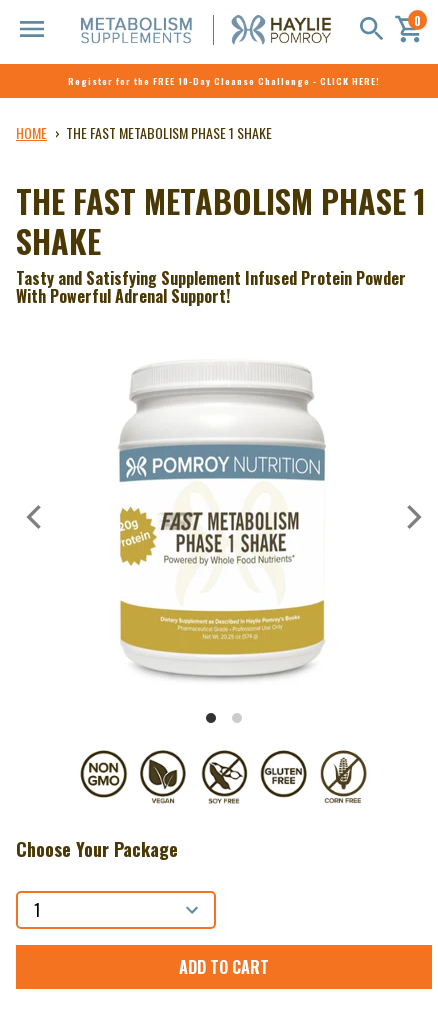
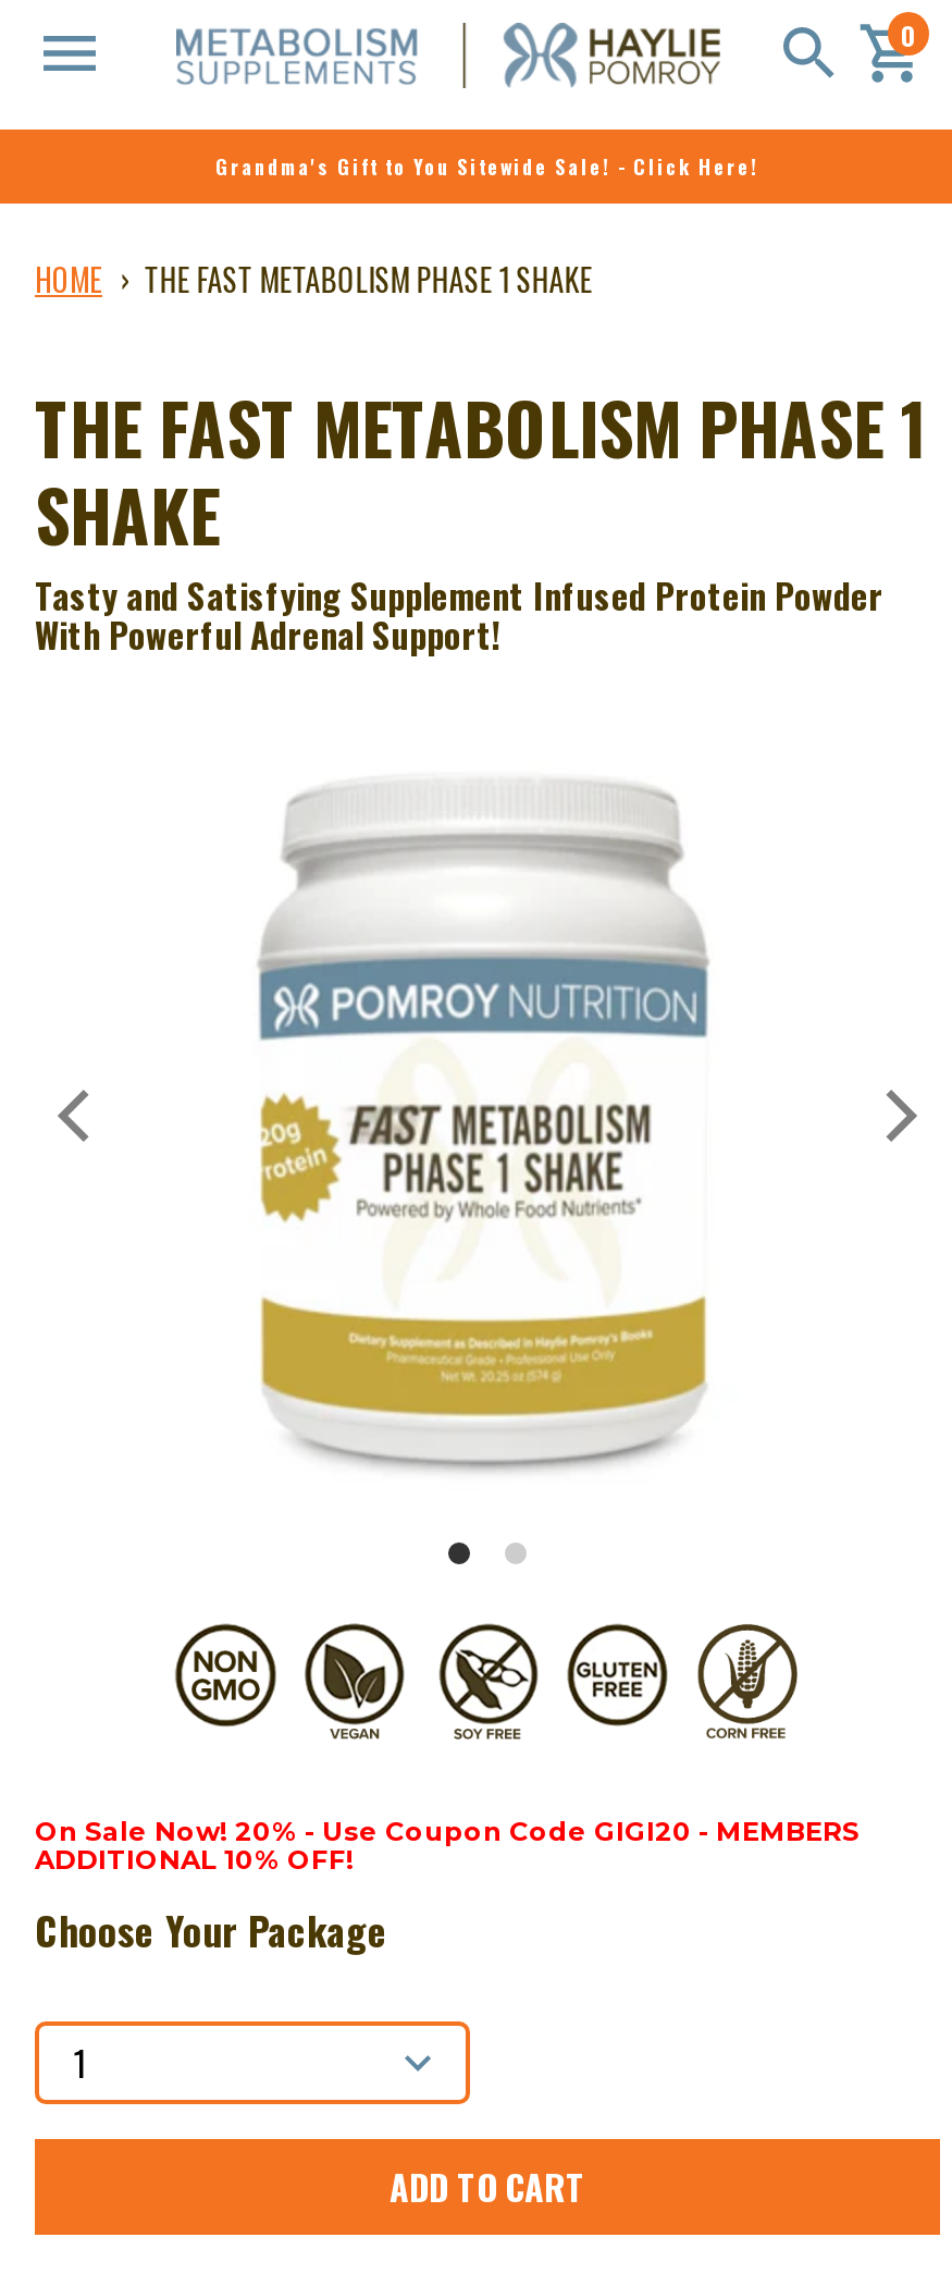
- Register for the FREE 10-Day Cleanse Challenge - CLICK HERE!
+ Grandma's Gift to You Sitewide Sale! - Click Here!

+ On Sale Now! 20% - Use Coupon Code GIGI20 - MEMBERS
+ ADDITIONAL 10% OFF!
